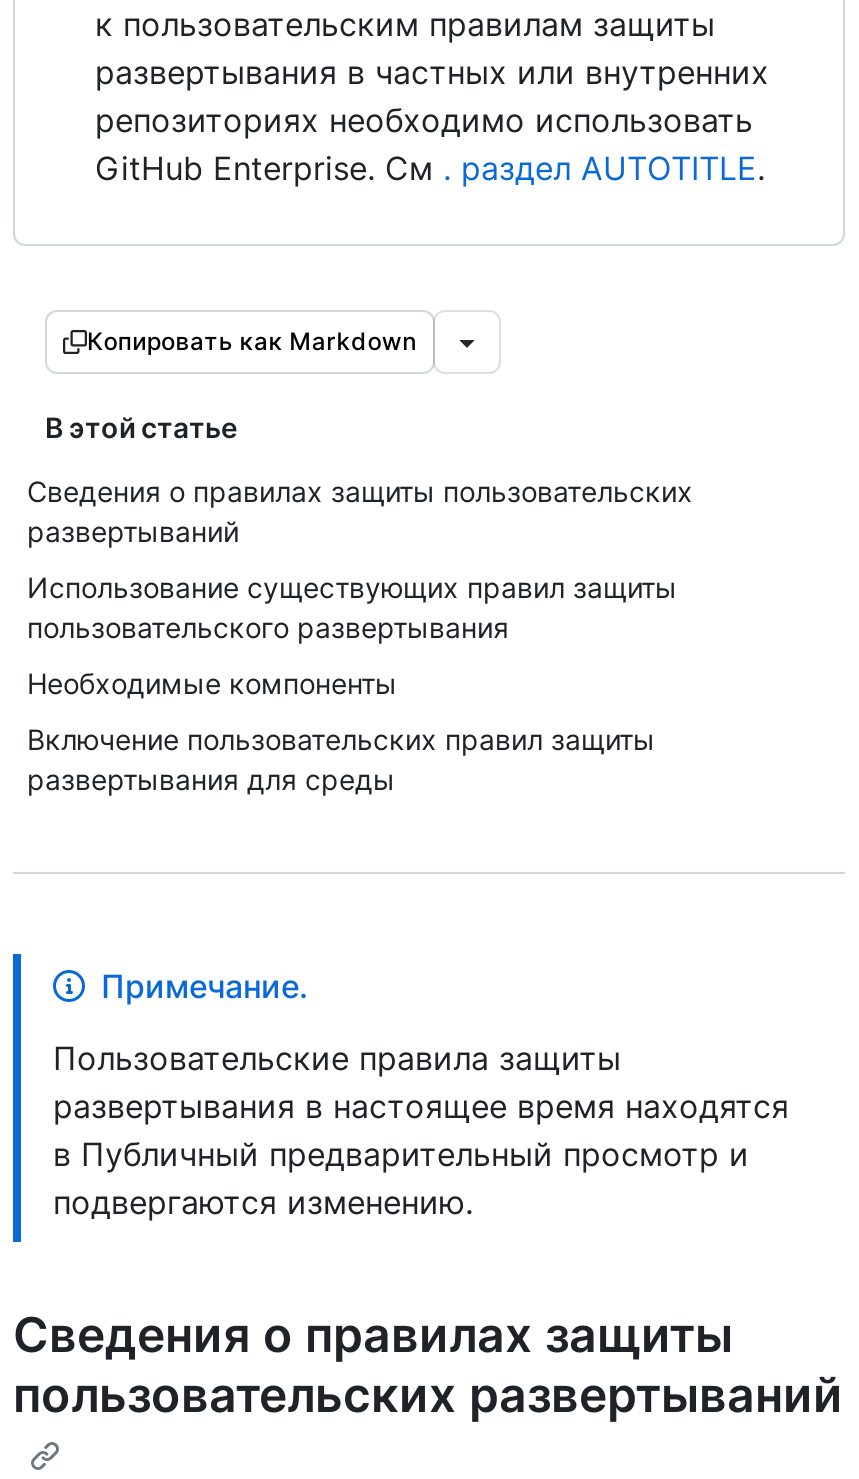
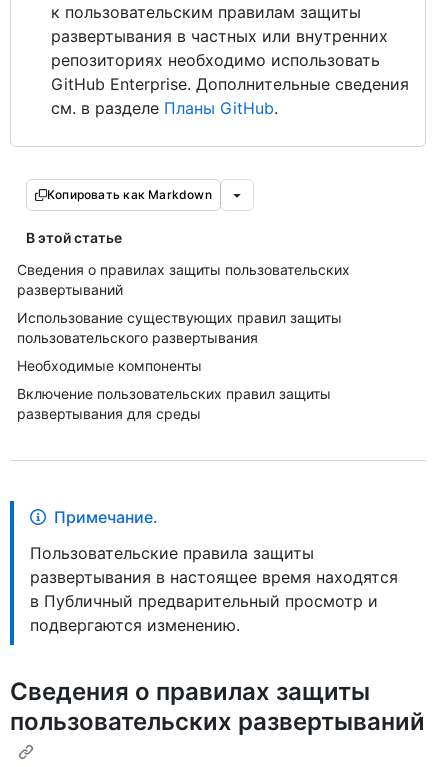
- GitHub Enterprise. См. раздел AUTOTITLE.
+ GitHub Enterprise. Дополнительные сведения
+ см. в разделе Планы GitHub.
